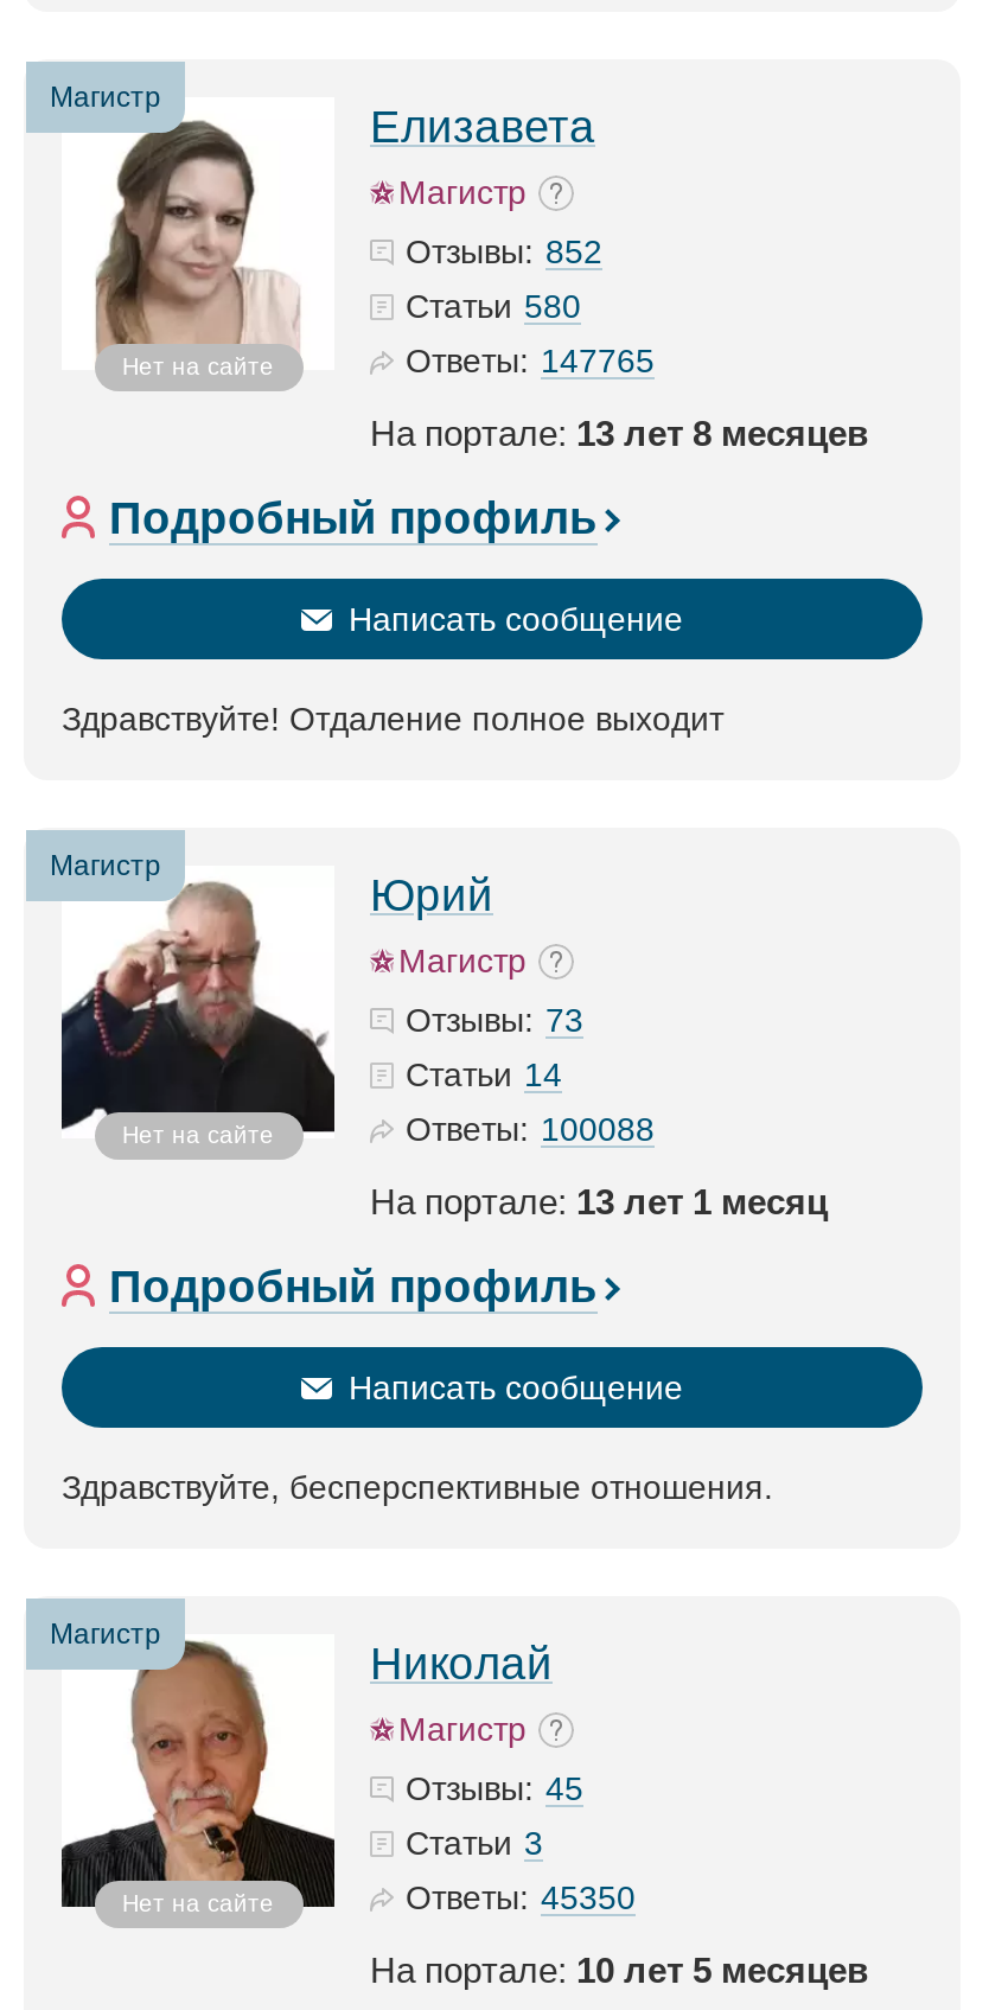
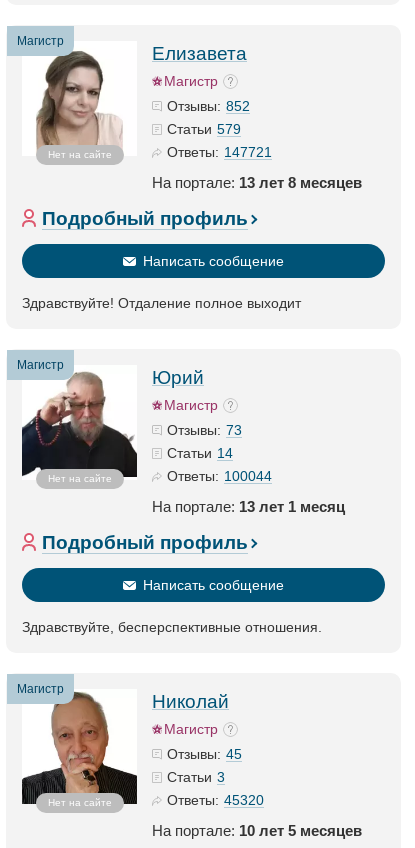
- Статьи 580
+ Статьи 579

- Ответы: 147765
+ Ответы: 147721

- Ответы: 100088
+ Ответы: 100044

- Ответы: 45350
+ Ответы: 45320
